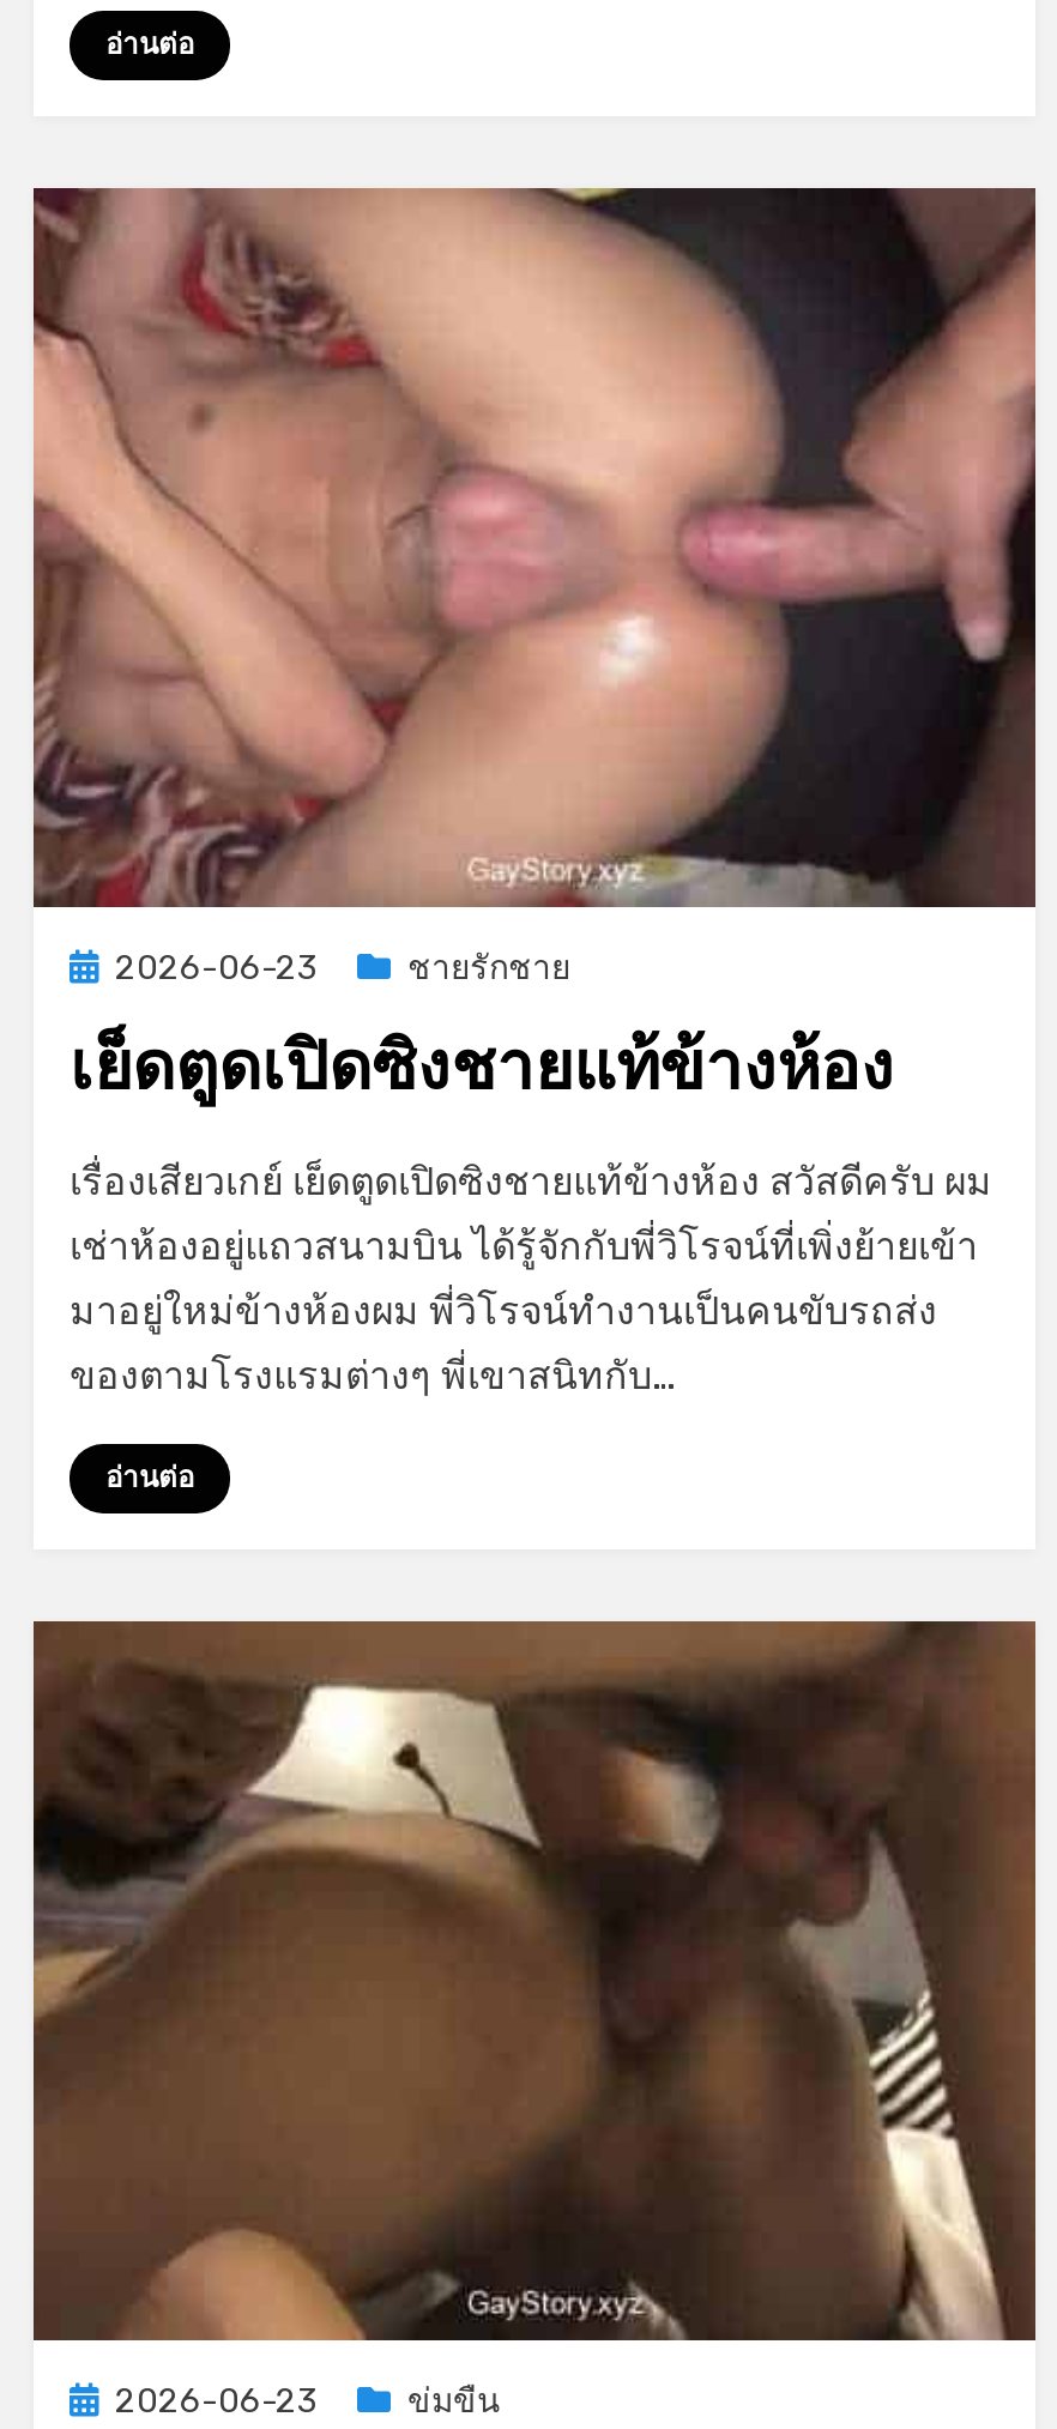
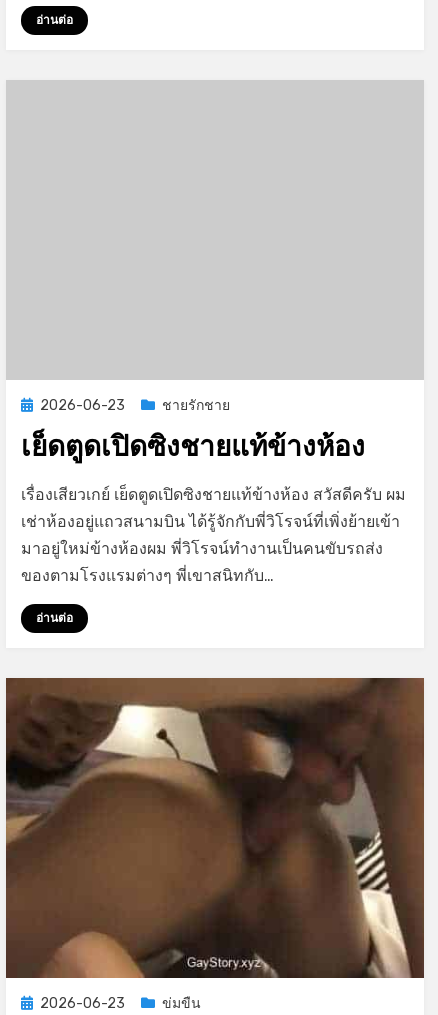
- [image]
